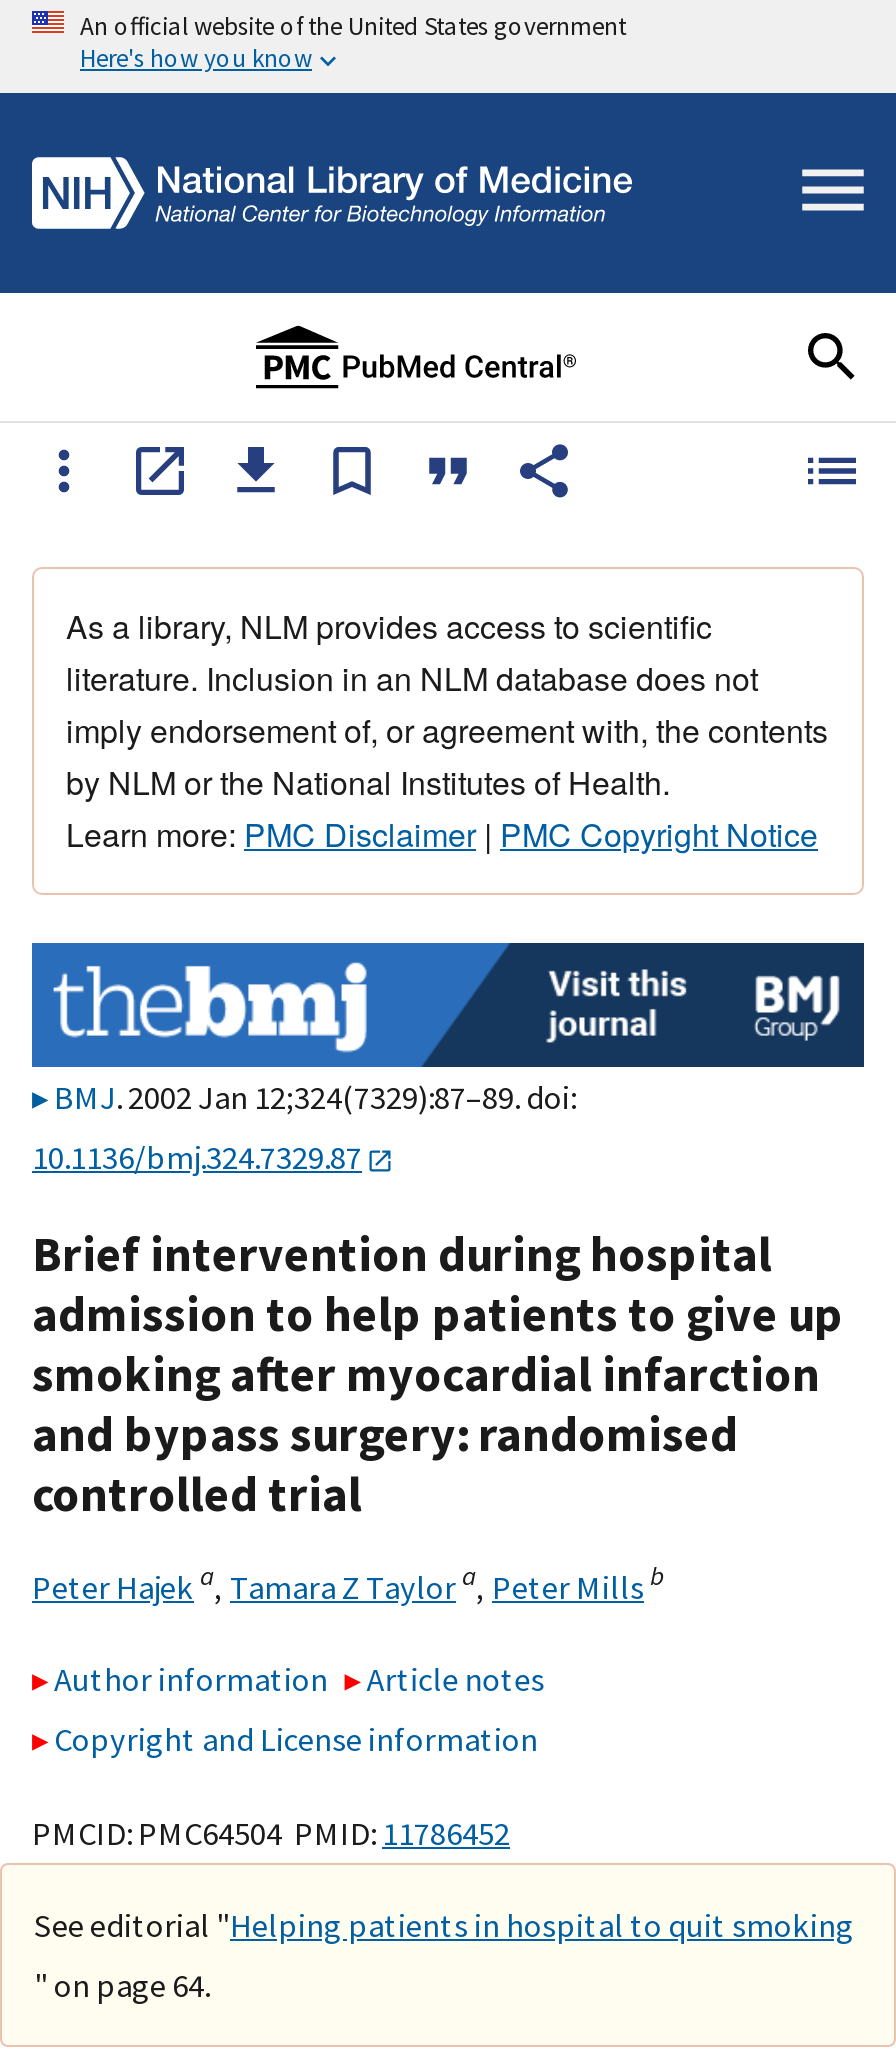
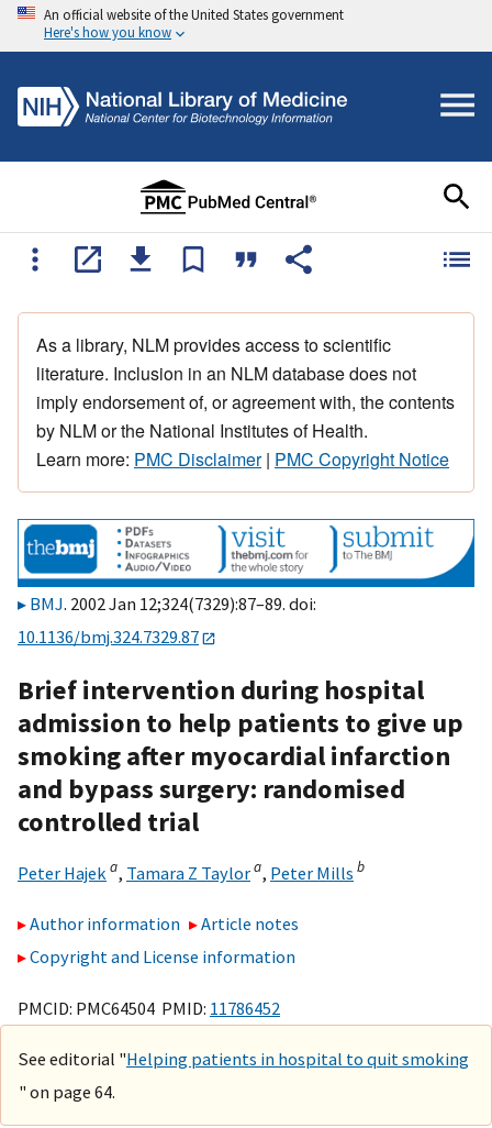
- [image]
+ [image]
